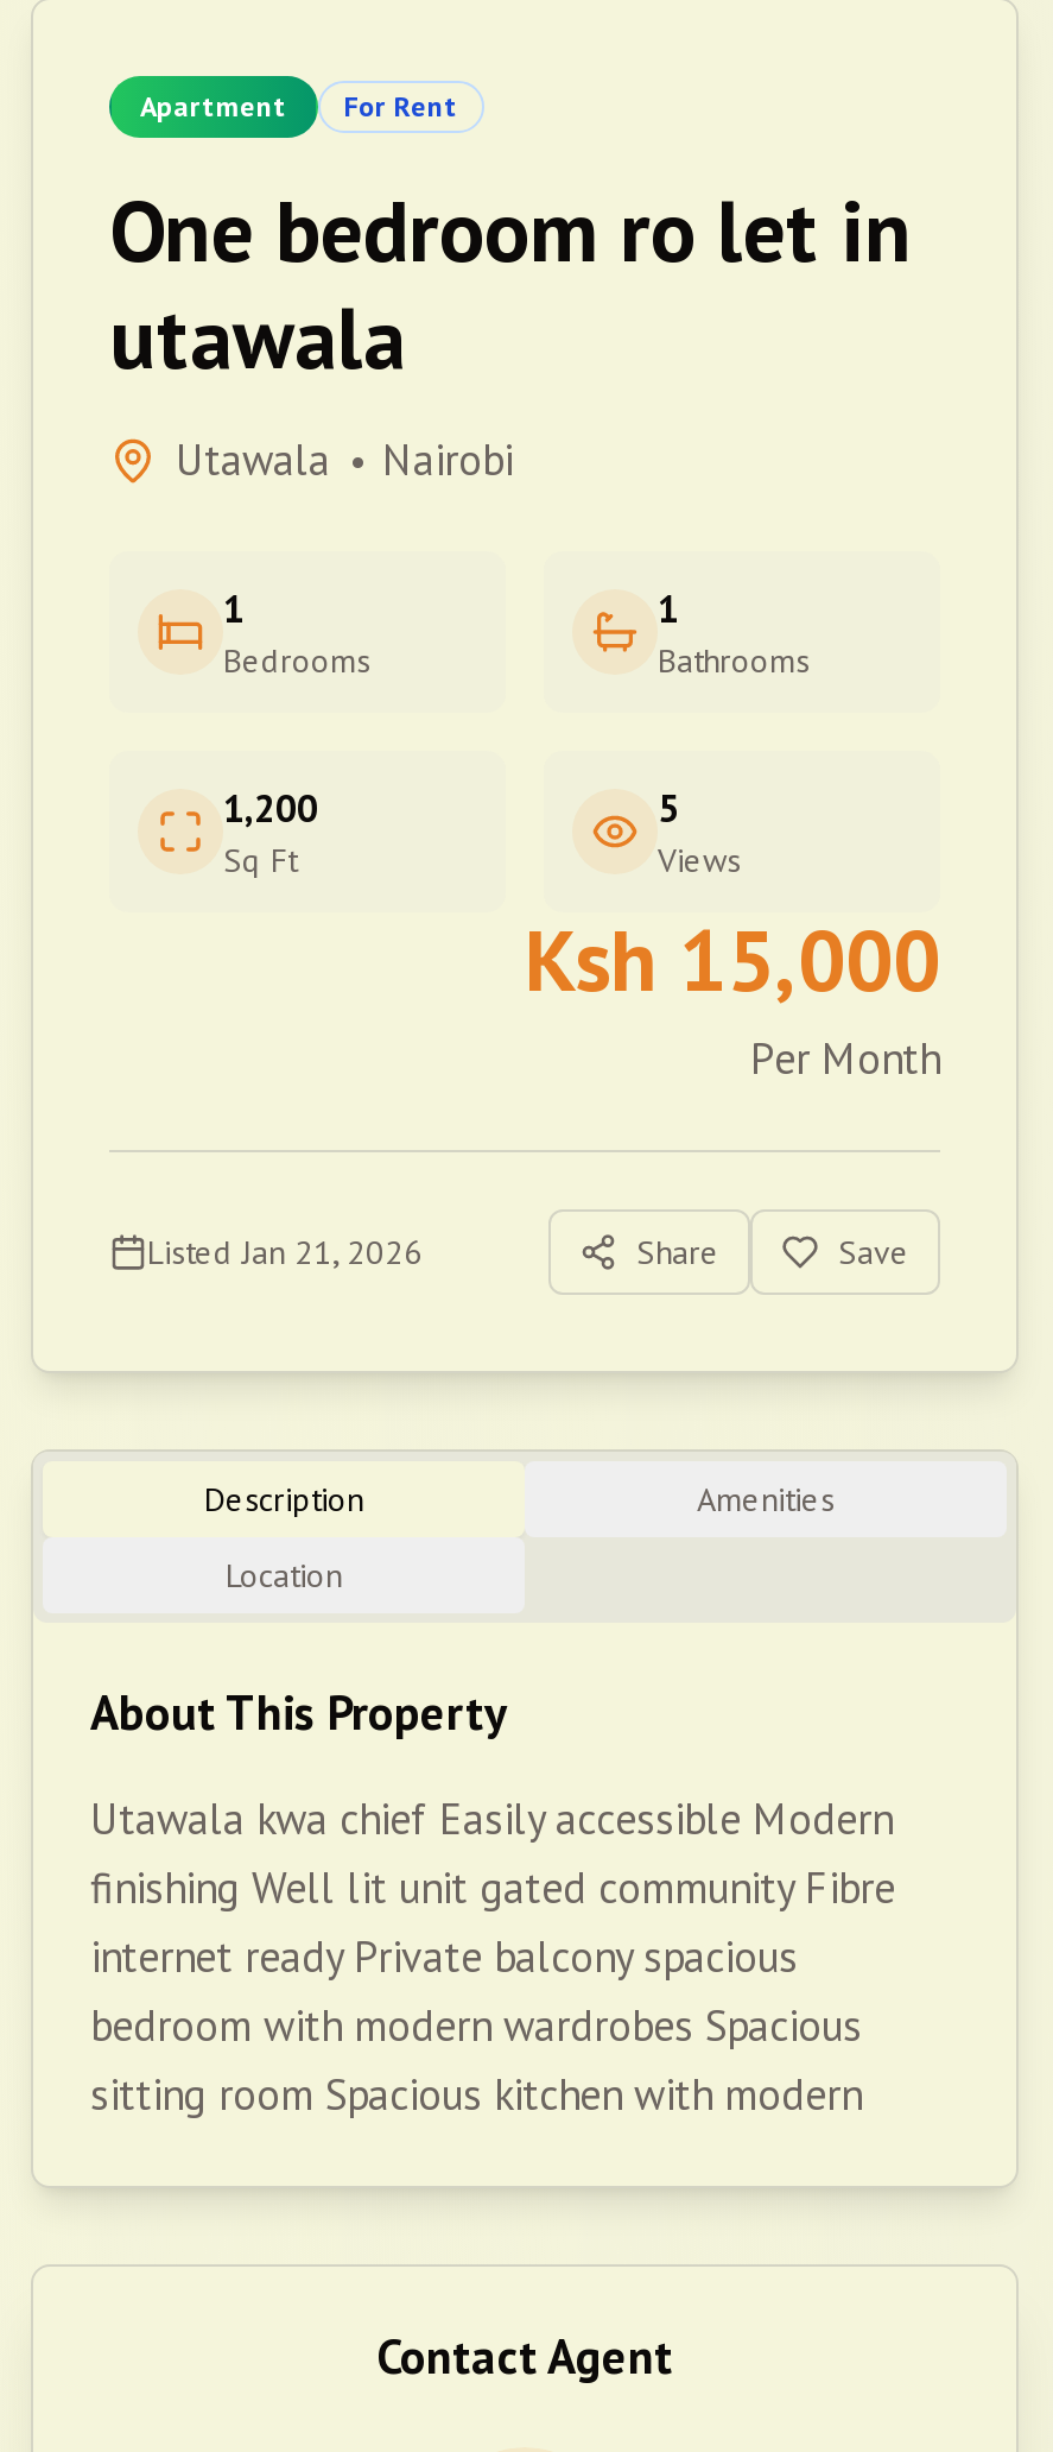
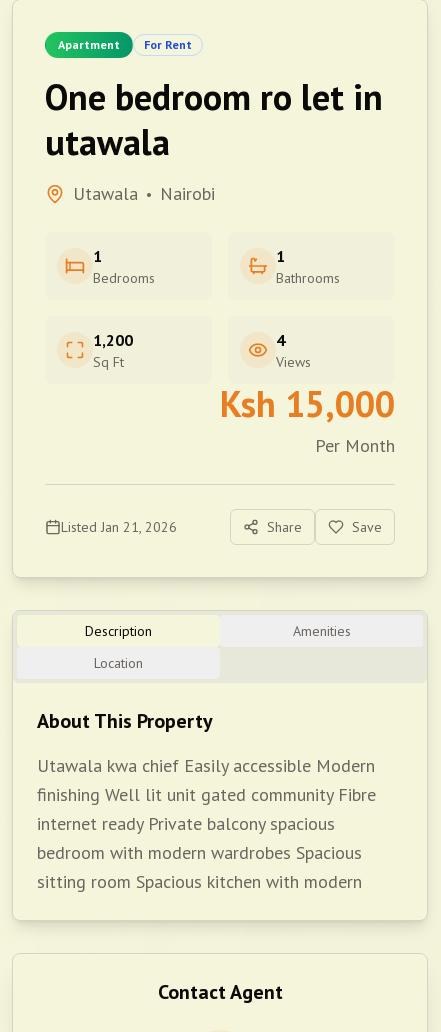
- 5
+ 4
